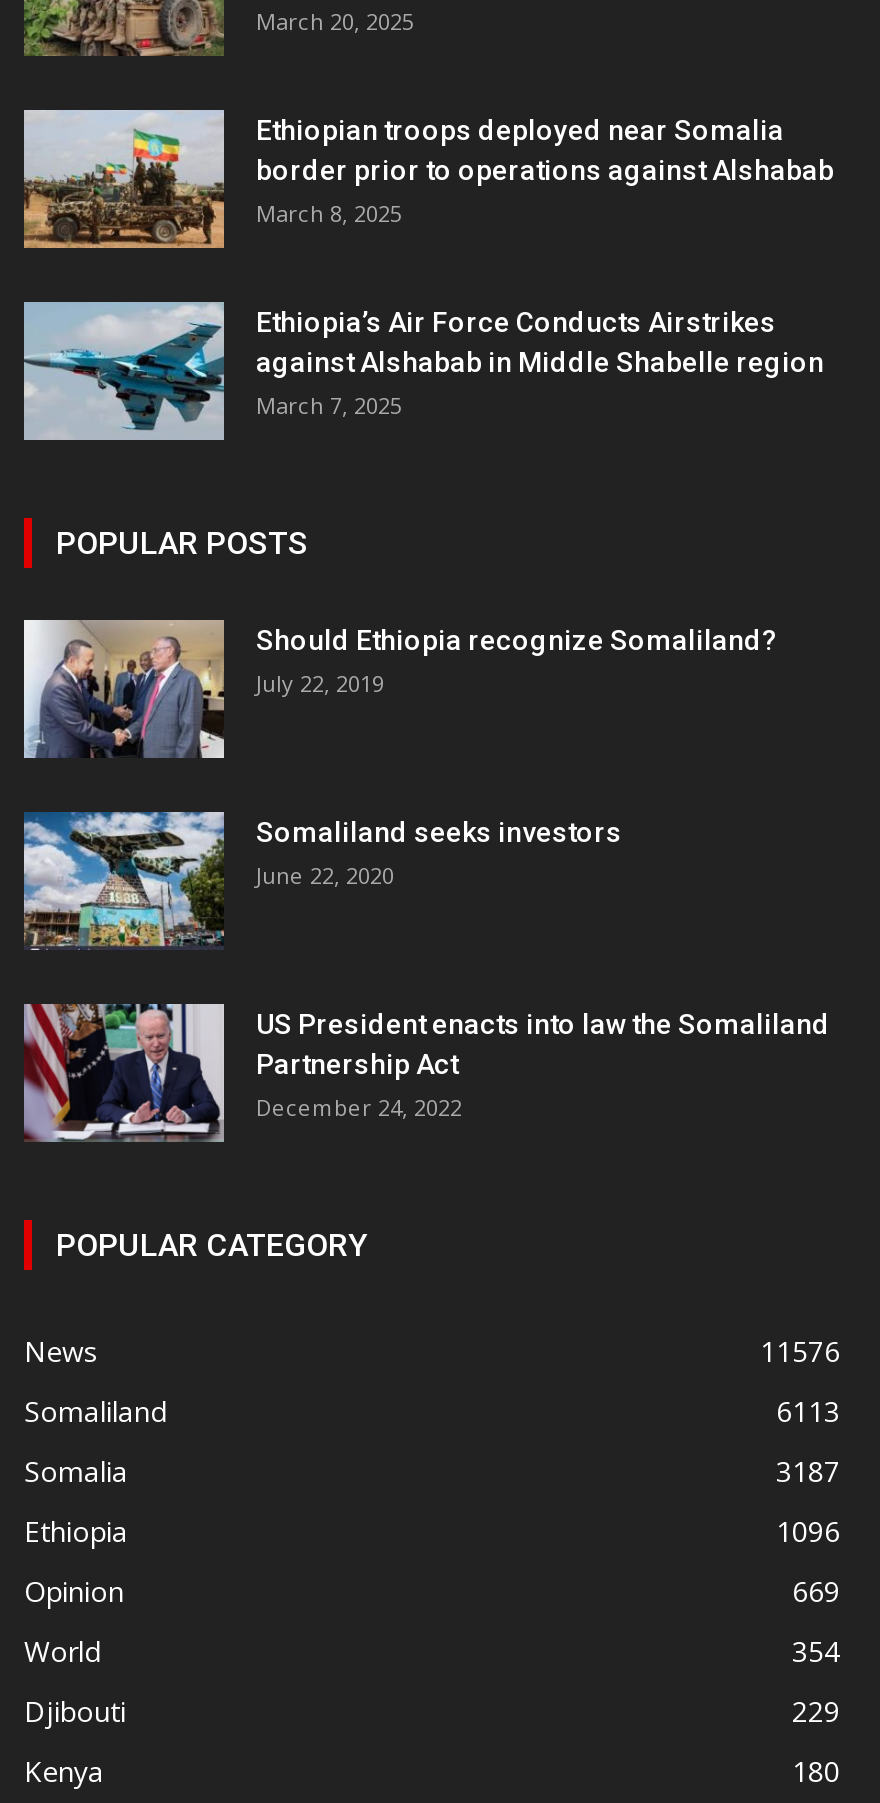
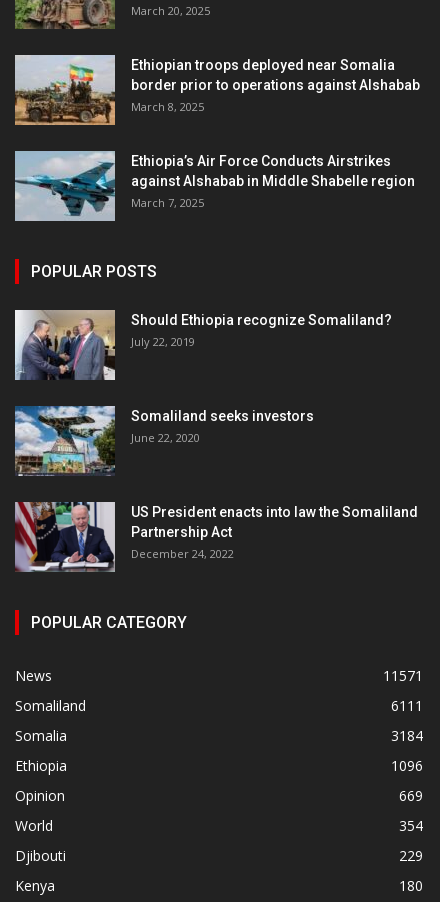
- 11576
+ 11571

- 6113
+ 6111

- 3187
+ 3184
